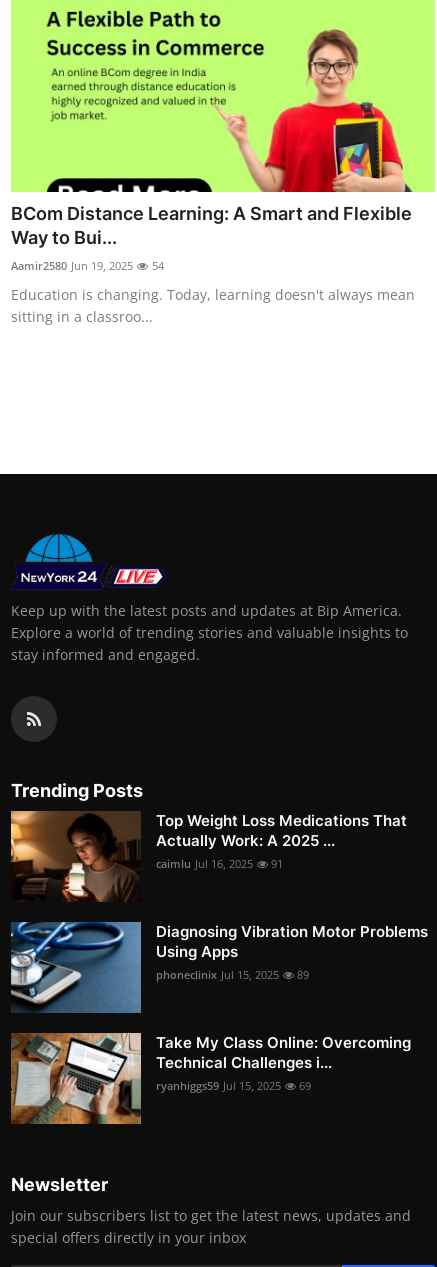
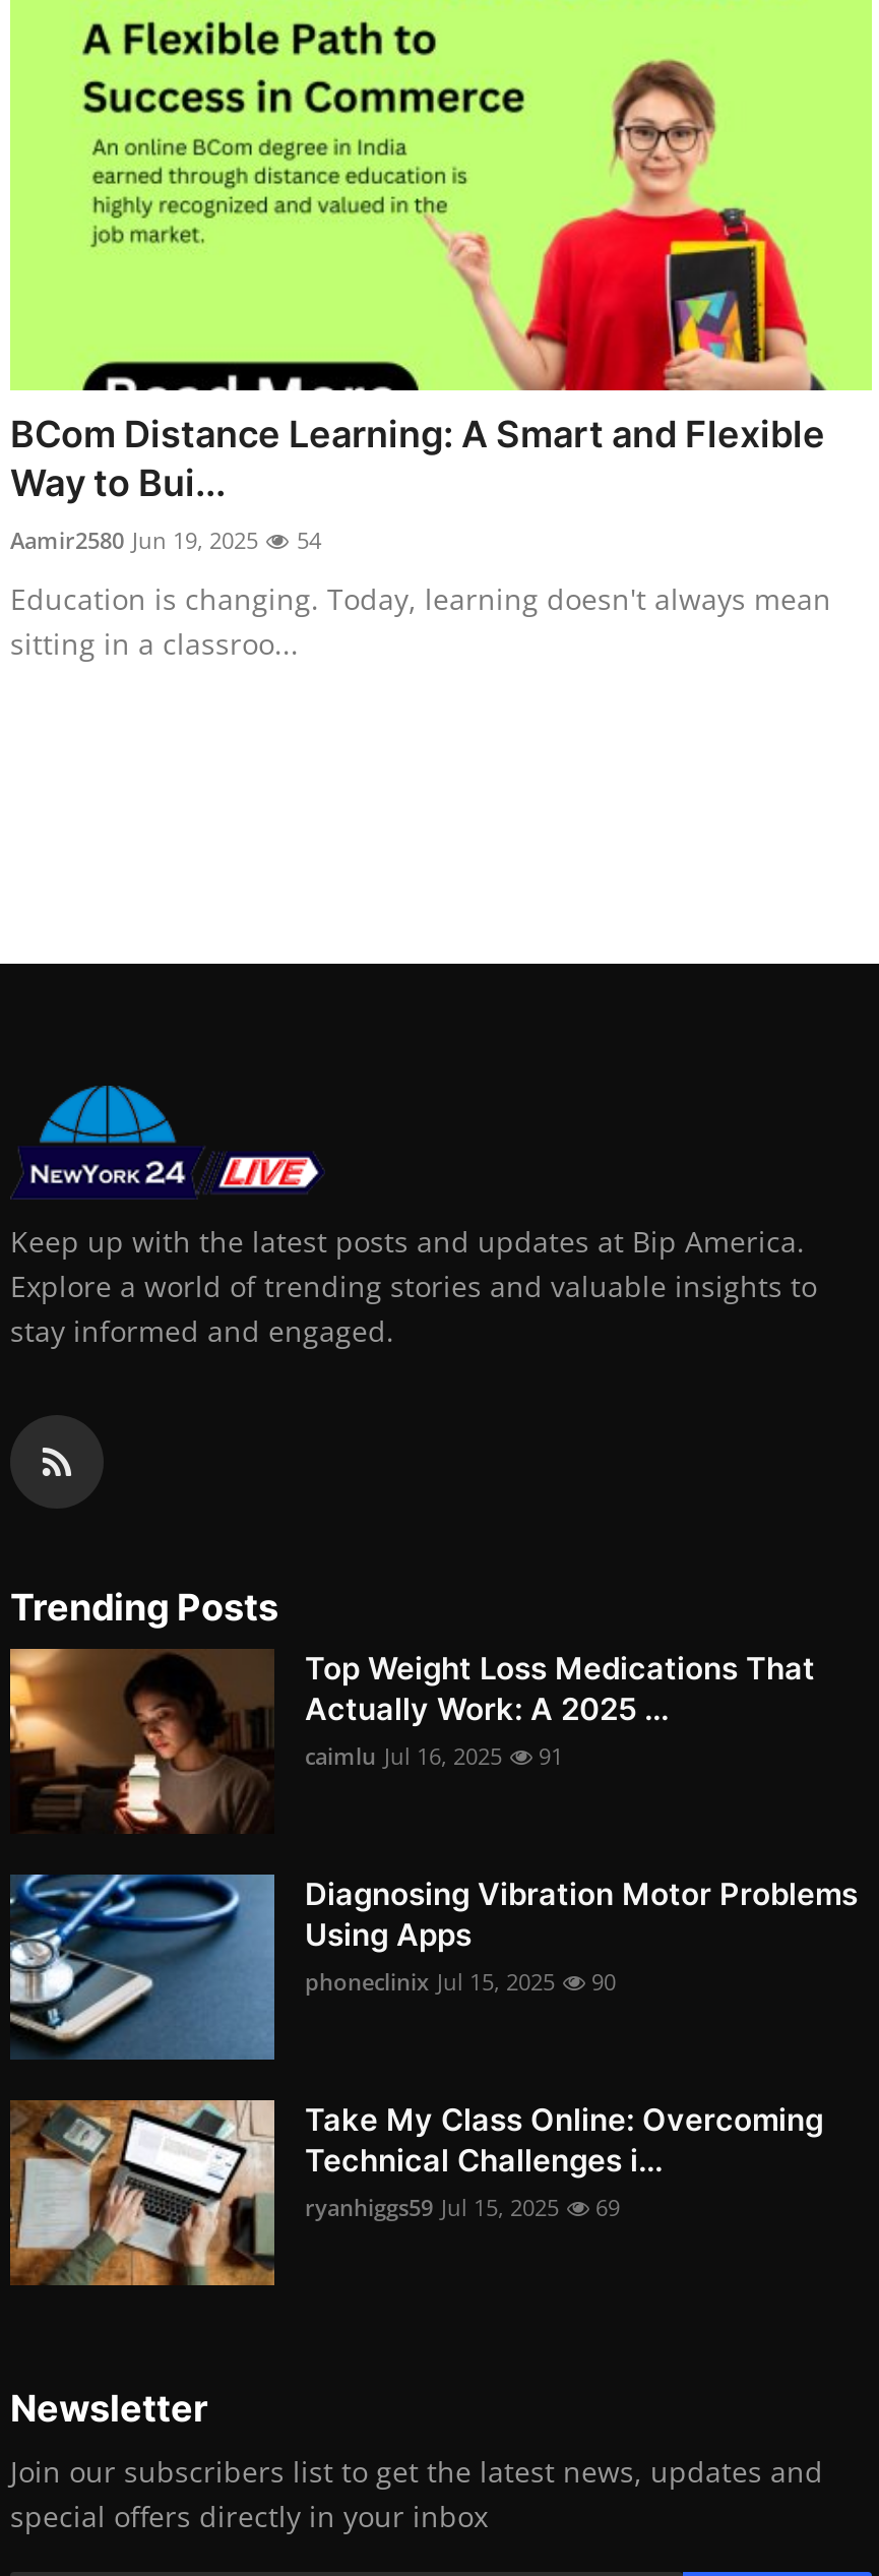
- phoneclinix Jul 15, 2025 89
+ phoneclinix Jul 15, 2025 90
